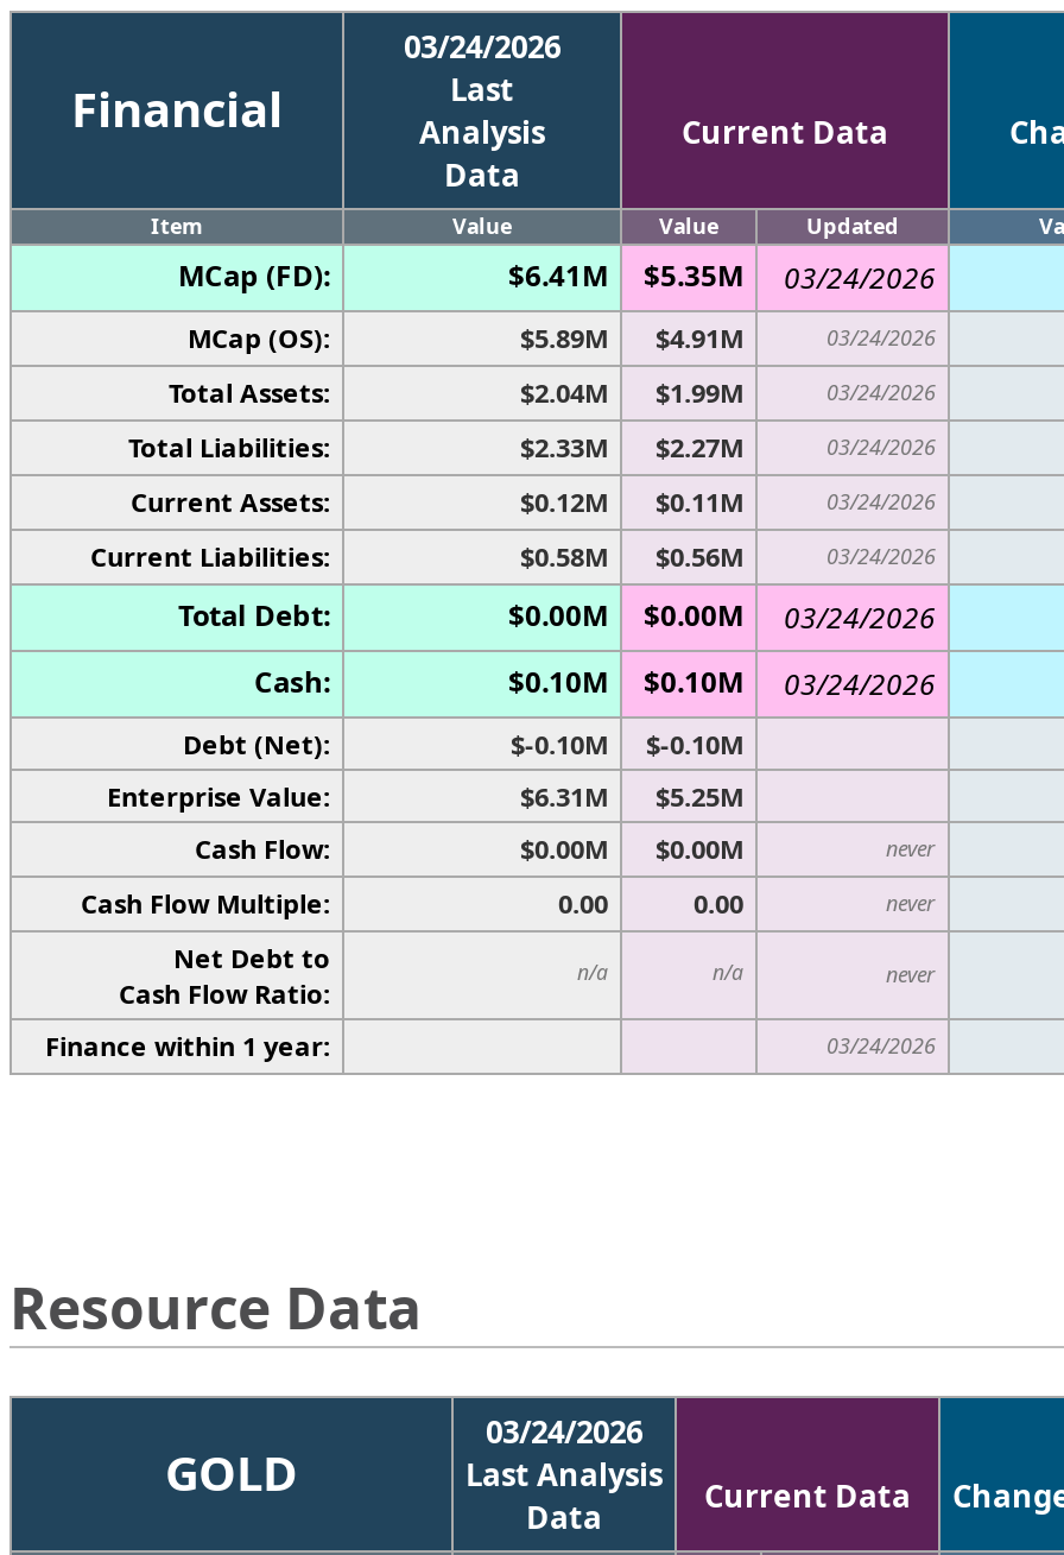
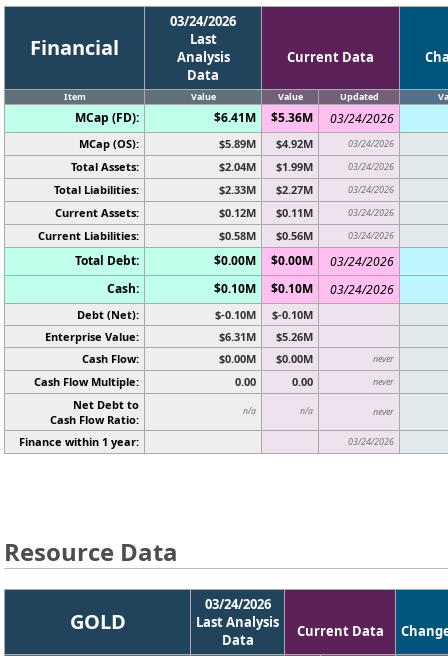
- $6.41M $5.35M 03/24/2026
+ $6.41M $5.36M 03/24/2026

- $5.89M $4.91M
+ $5.89M $4.92M

- $6.31M $5.25M
+ $6.31M $5.26M
